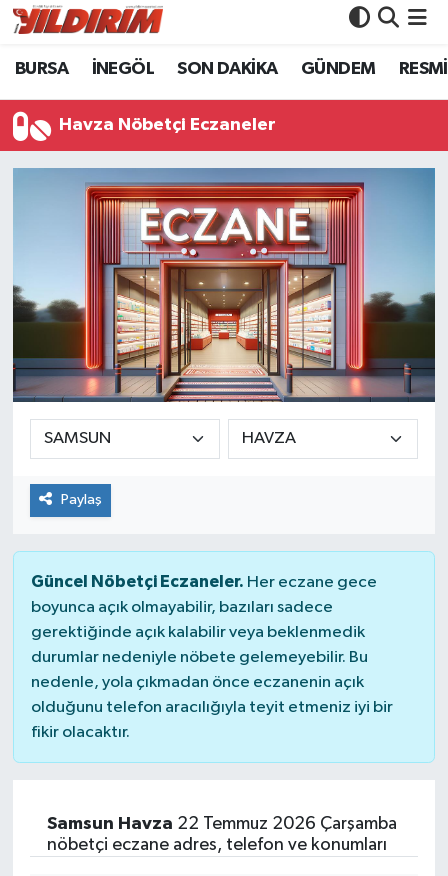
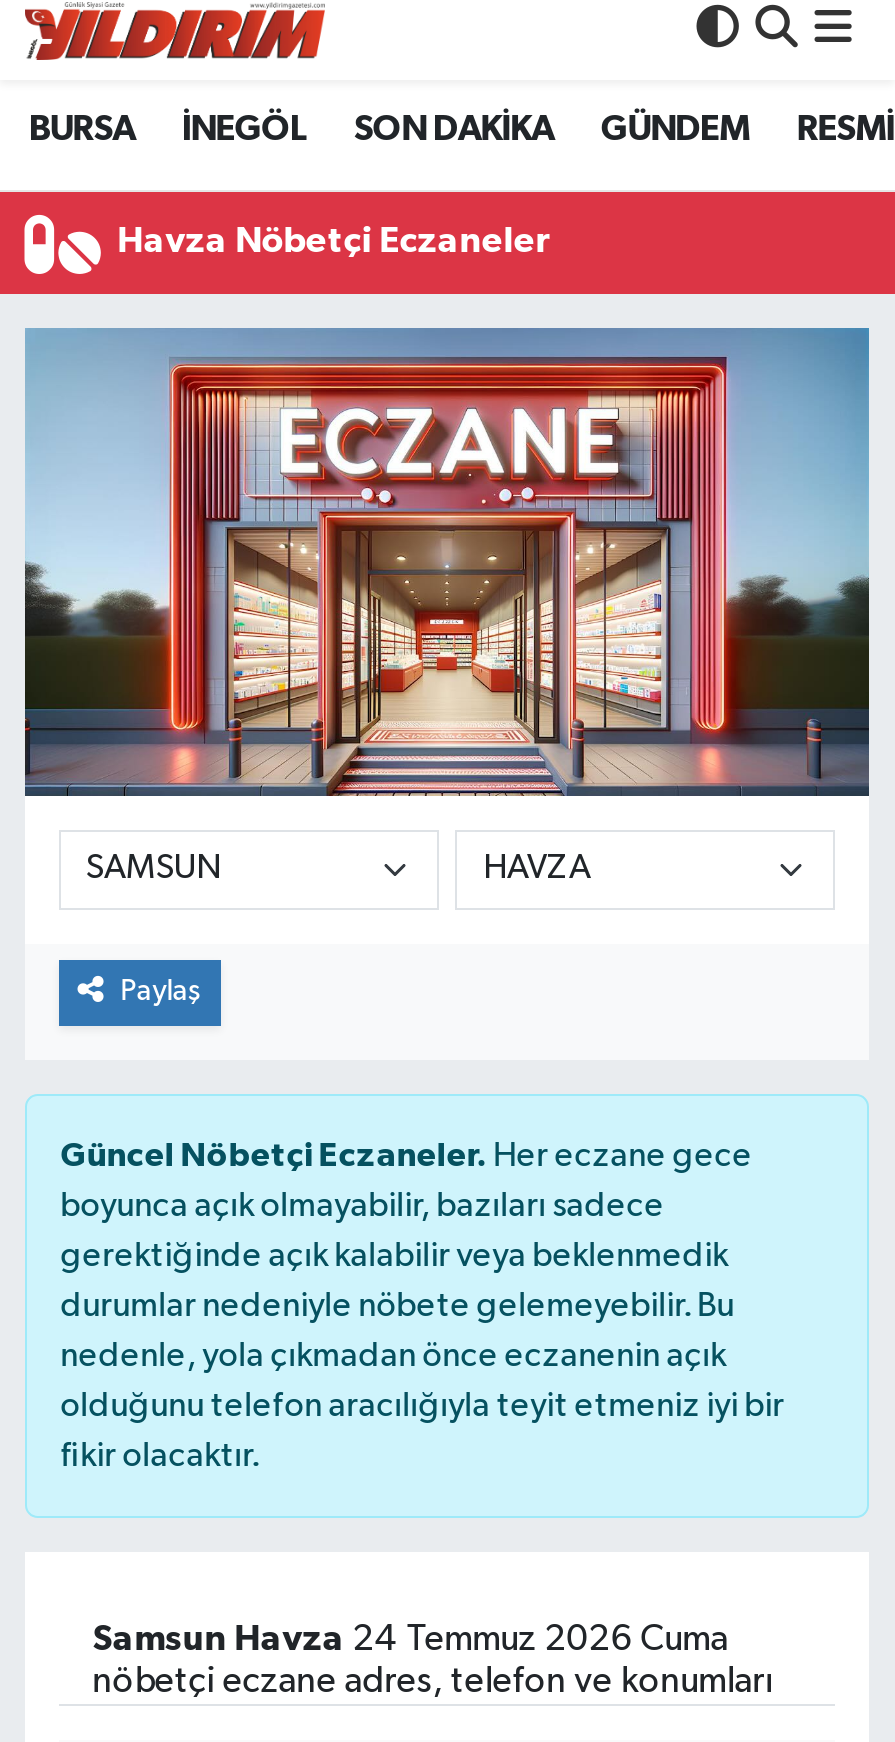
- Samsun Havza 22 Temmuz 2026 Çarşamba
+ Samsun Havza 24 Temmuz 2026 Cuma
